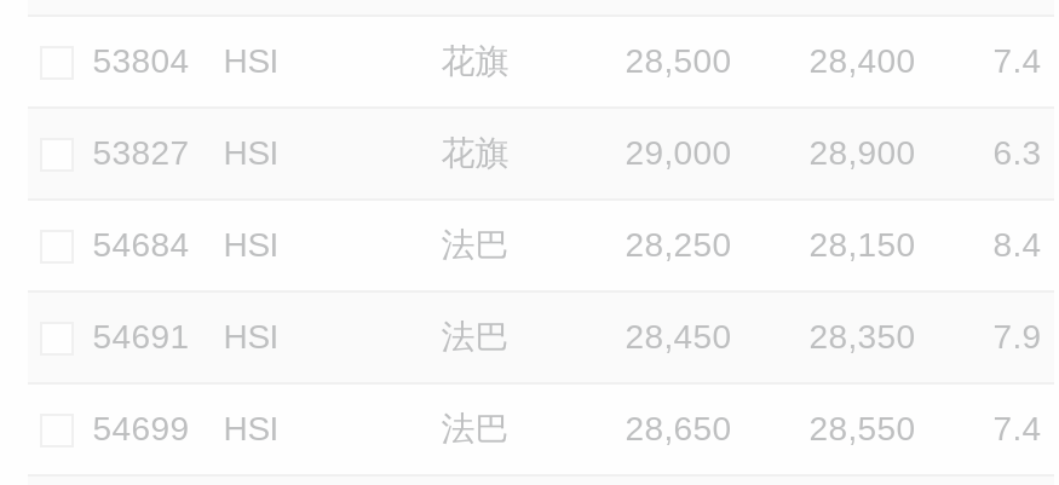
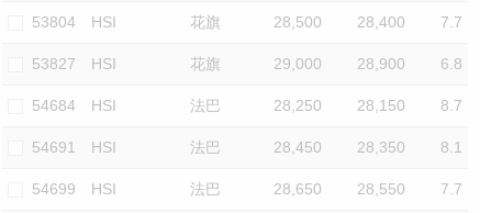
- 28,500 28,400 7.4
+ 28,500 28,400 7.7

- 29,000 28,900 6.3
+ 29,000 28,900 6.8

- 28,250 28,150 8.4
+ 28,250 28,150 8.7

- 28,450 28,350 7.9
+ 28,450 28,350 8.1

- 28,650 28,550 7.4
+ 28,650 28,550 7.7
